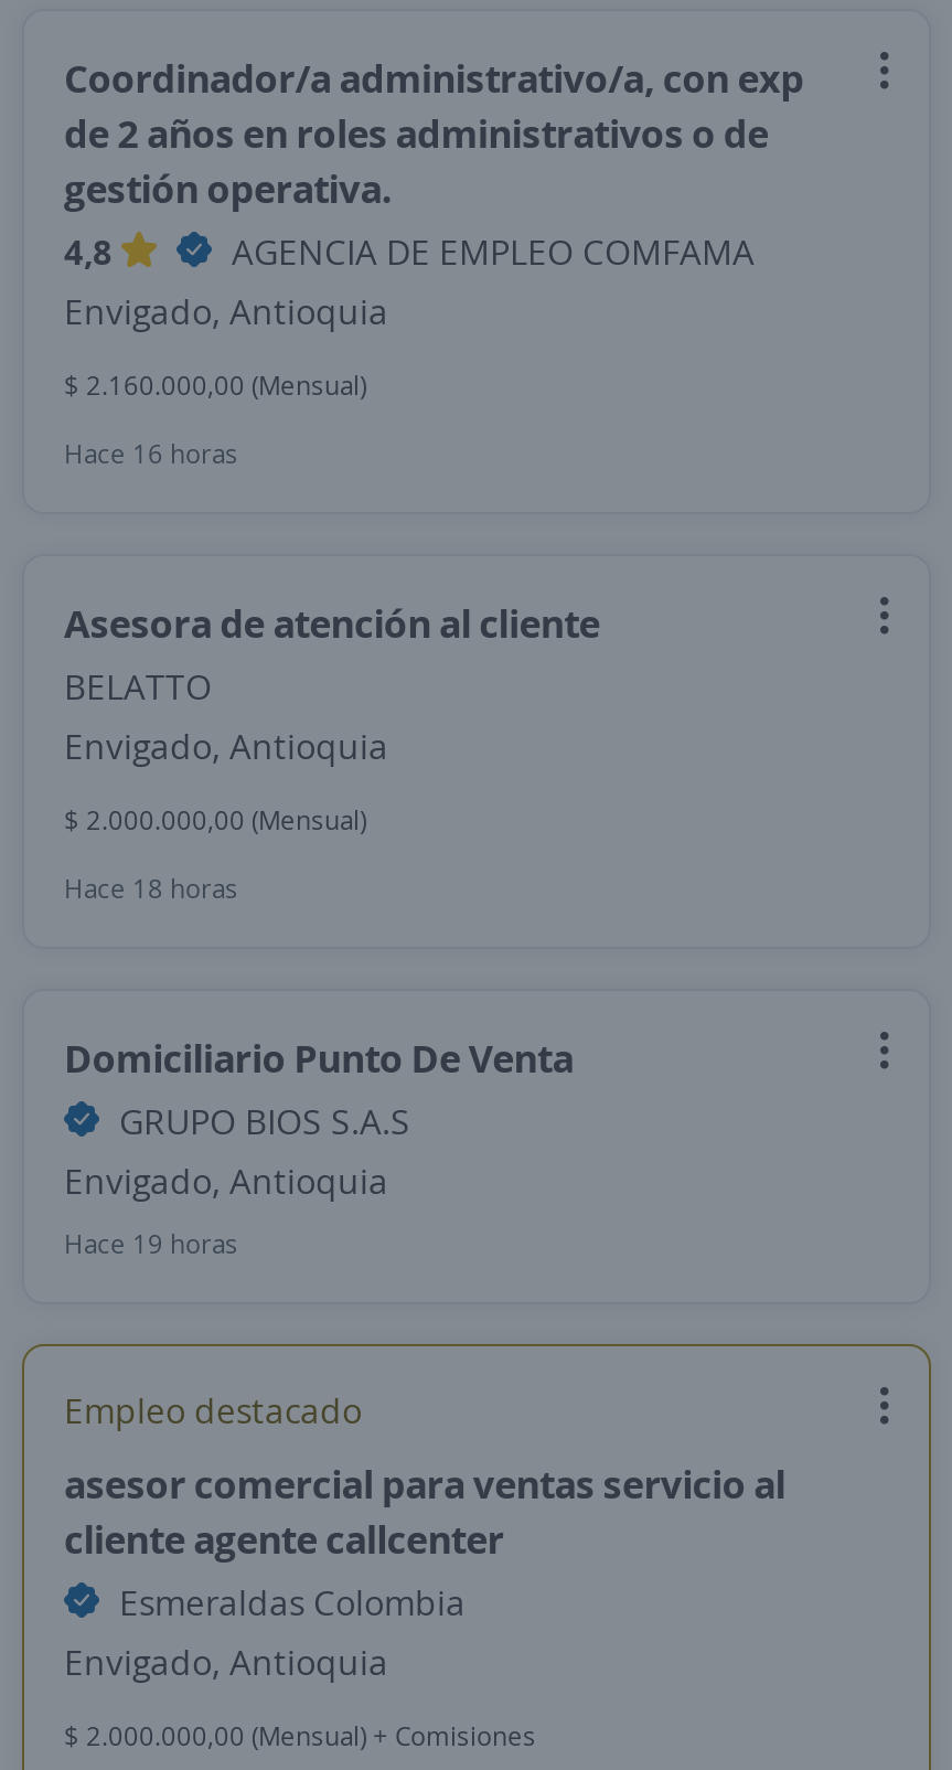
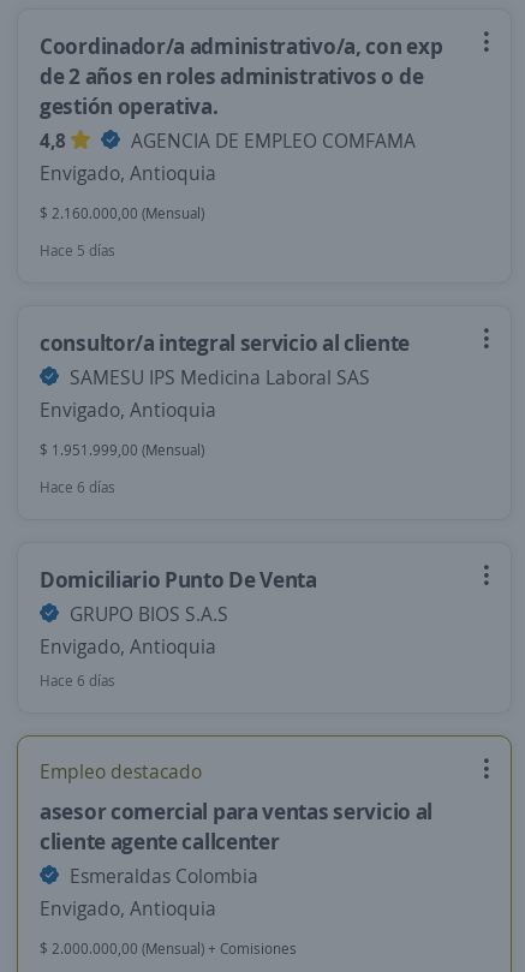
- Hace 16 horas
+ Hace 5 días

- Asesora de atención al cliente
- BELATTO
+ consultor/a integral servicio al cliente
+ SAMESU IPS Medicina Laboral SAS

- $ 2.000.000,00 (Mensual)
+ $ 1.951.999,00 (Mensual)

- Hace 18 horas
+ Hace 6 días

- Hace 19 horas
+ Hace 6 días
